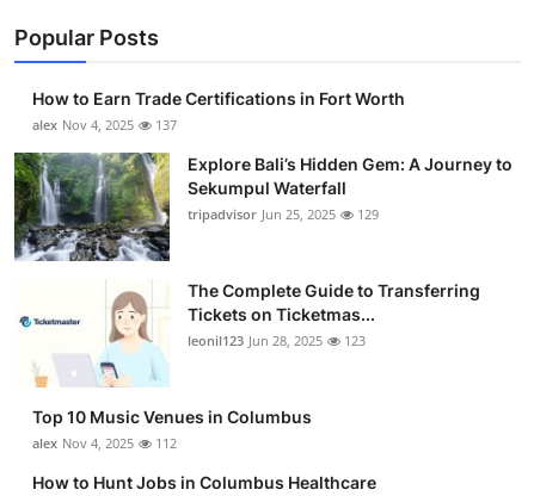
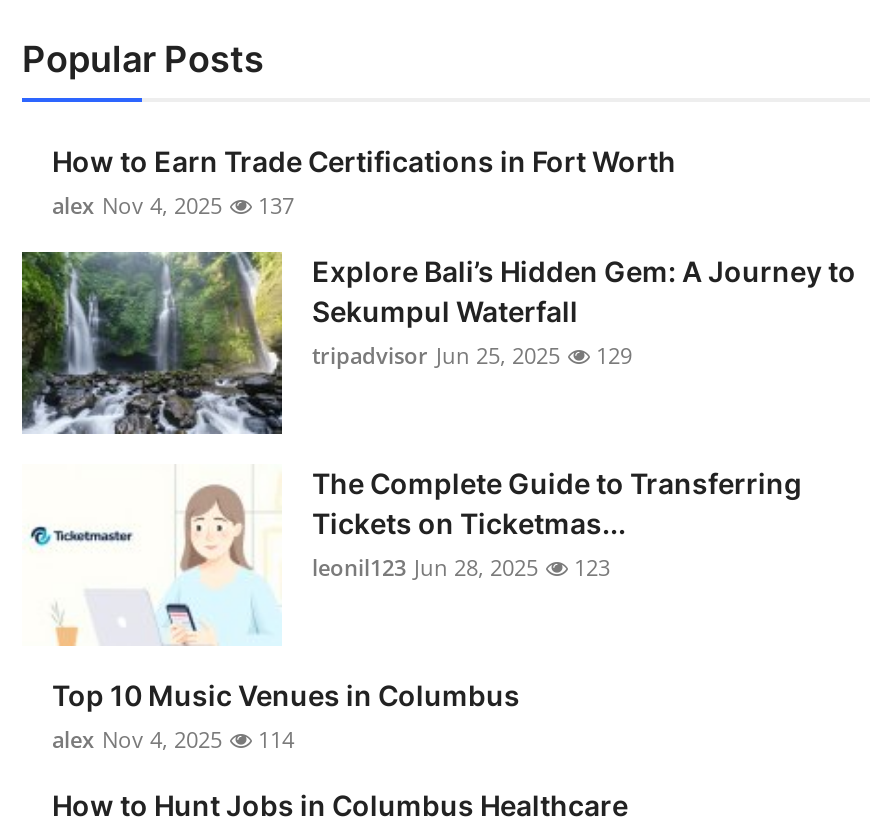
- alex Nov 4, 2025 112
+ alex Nov 4, 2025 114
